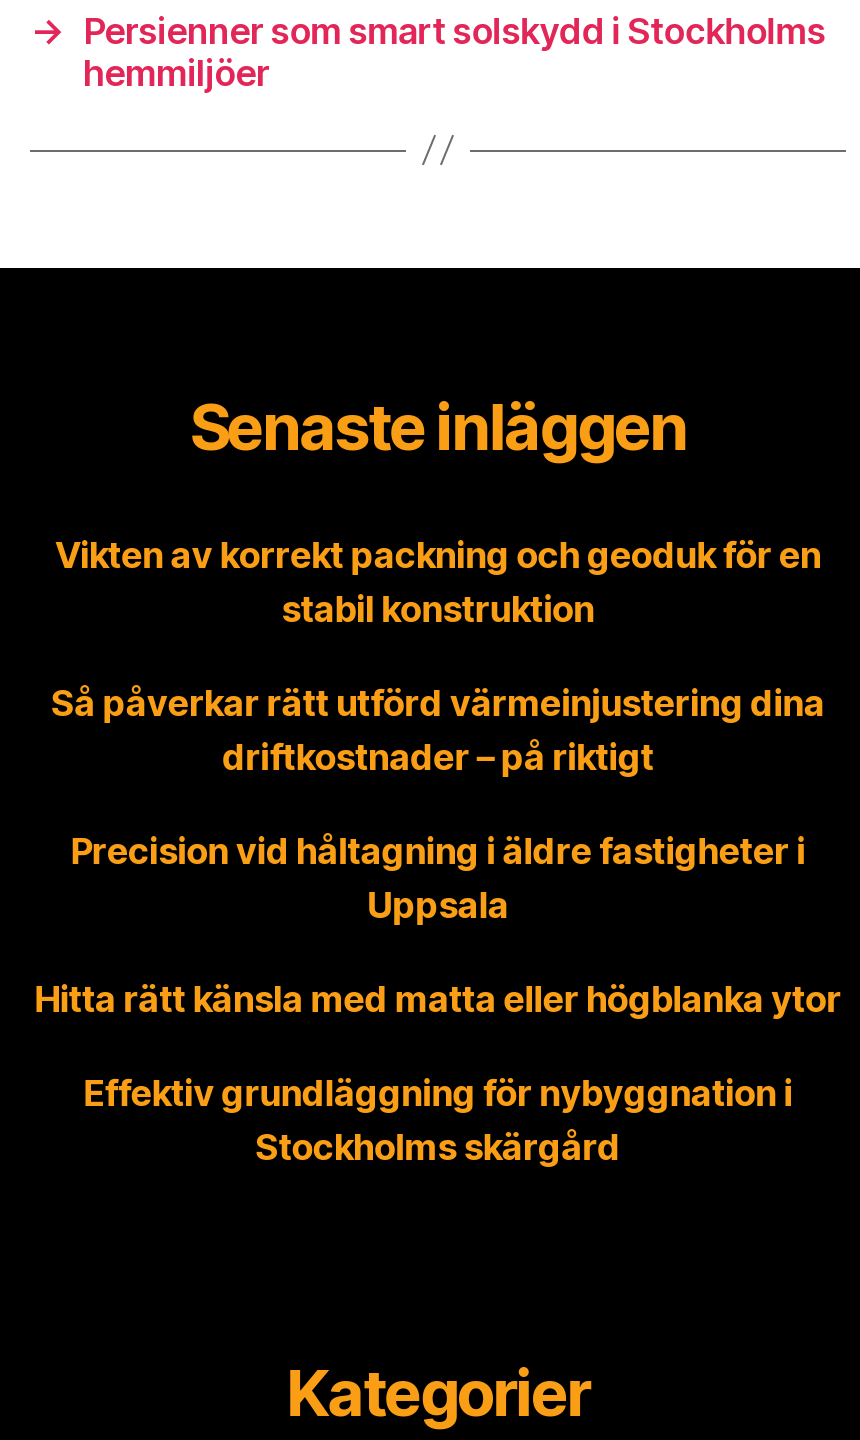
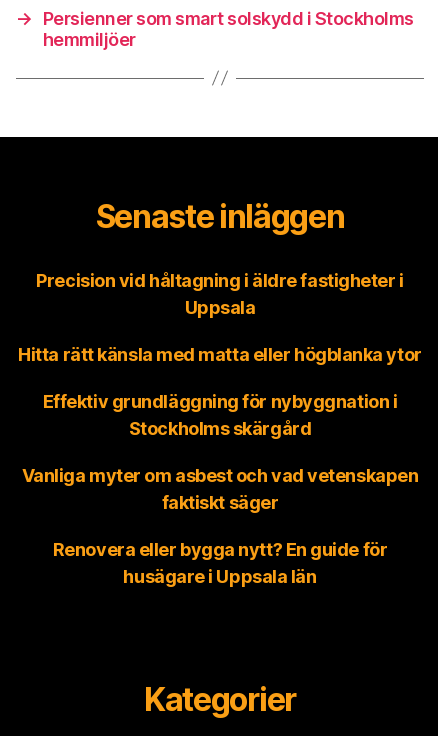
- Vikten av korrekt packning och geoduk för en
- stabil konstruktion
- Så påverkar rätt utförd värmeinjustering dina
- driftkostnader – på riktigt

moved up: Precision vid håltagning i äldre fastigheter i | Uppsala | Hitta rätt känsla med matta eller högblanka ytor | Effektiv grundläggning för nybyggnation i | Stockholms skärgård

+ Vanliga myter om asbest och vad vetenskapen
+ faktiskt säger
+ Renovera eller bygga nytt? En guide för
+ husägare i Uppsala län
